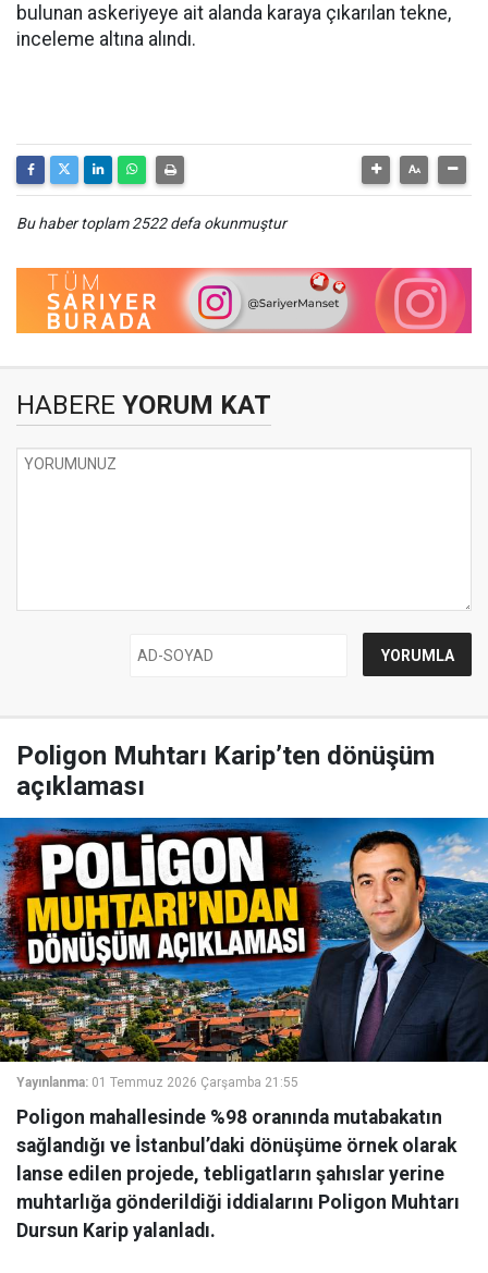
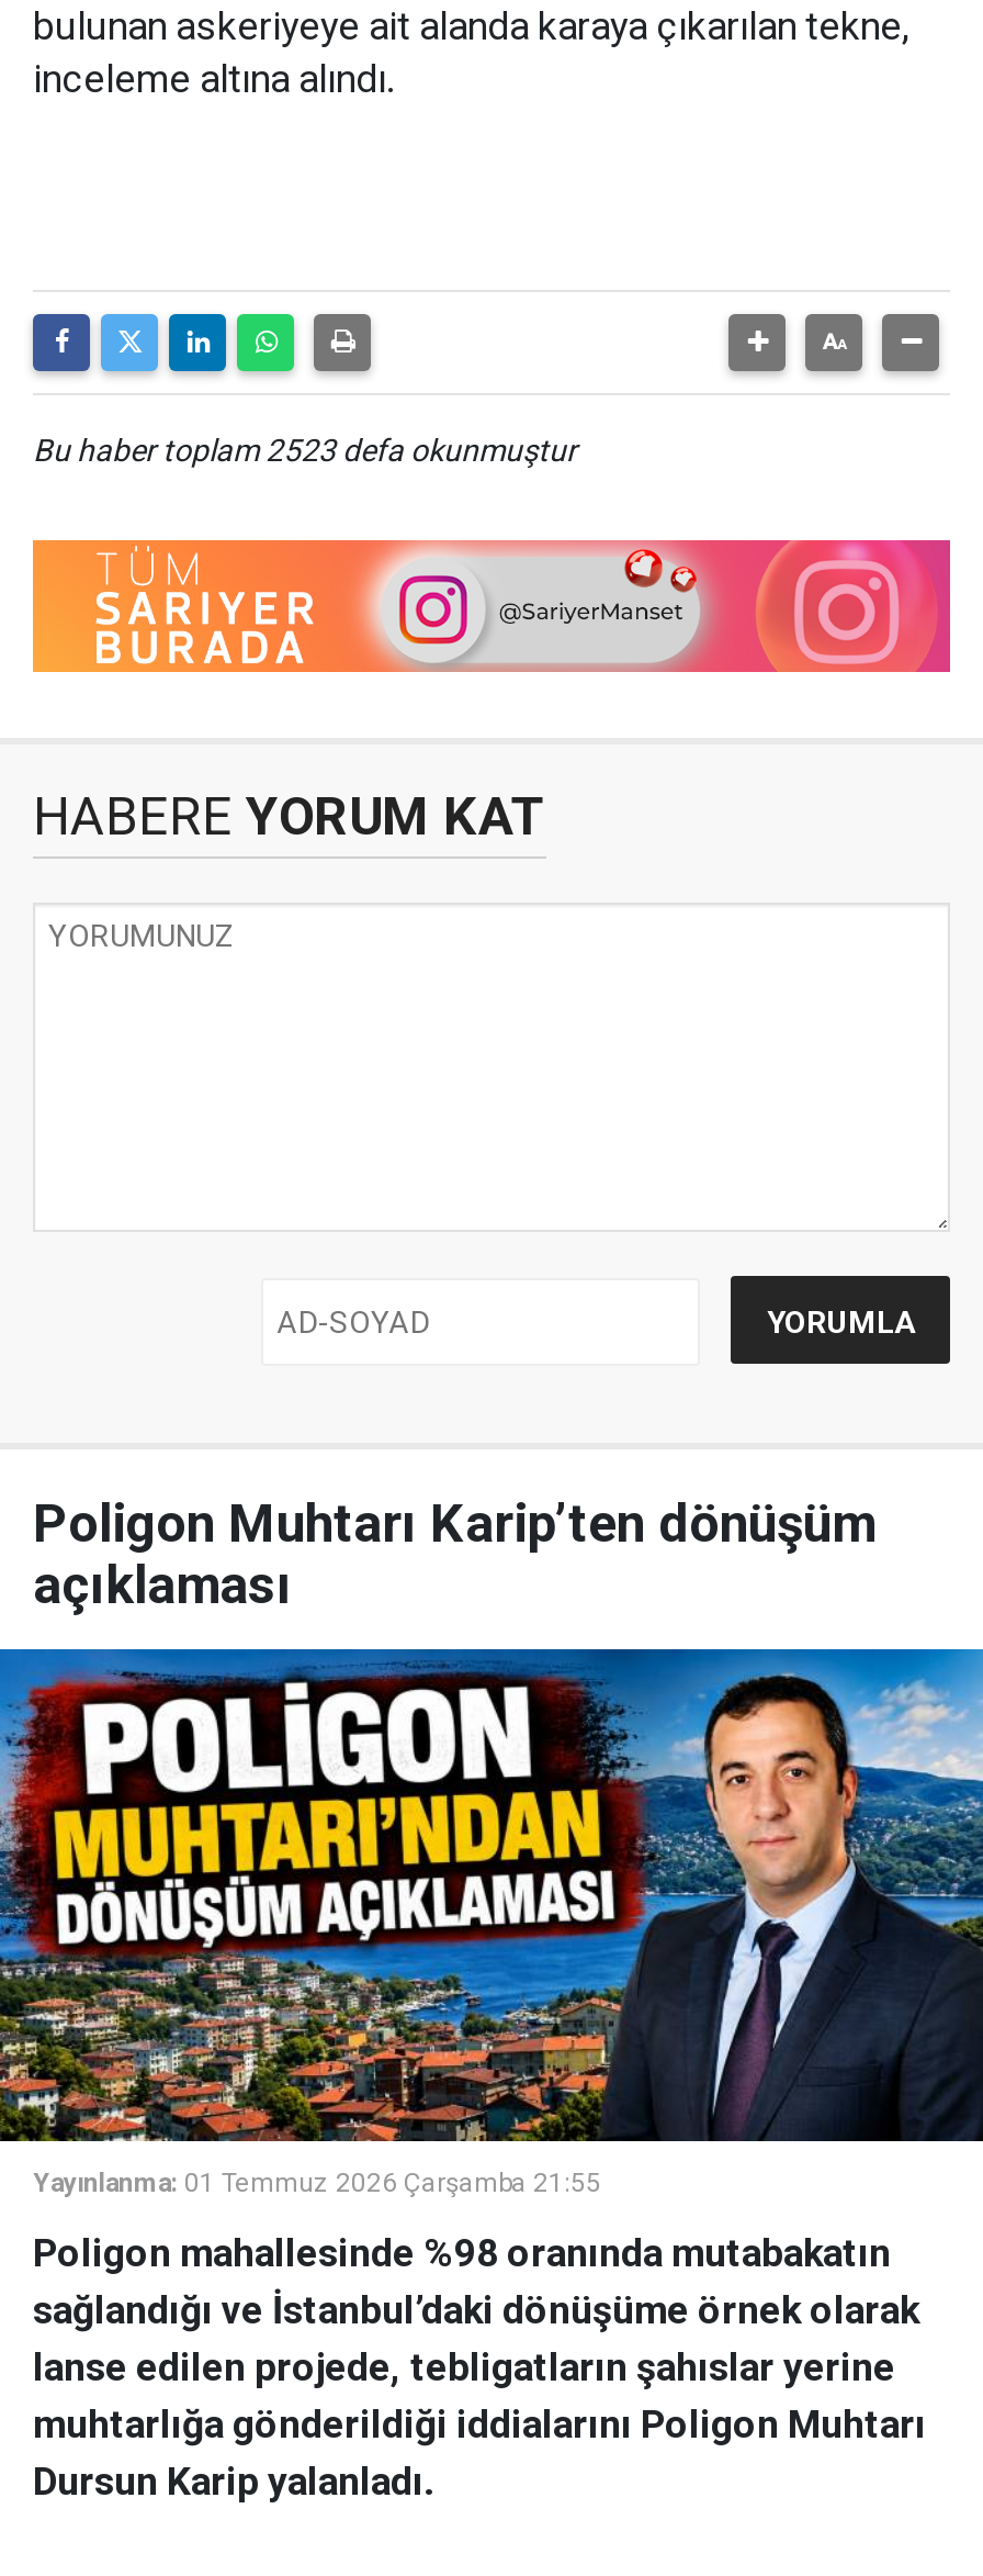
- Bu haber toplam 2522 defa okunmuştur
+ Bu haber toplam 2523 defa okunmuştur
